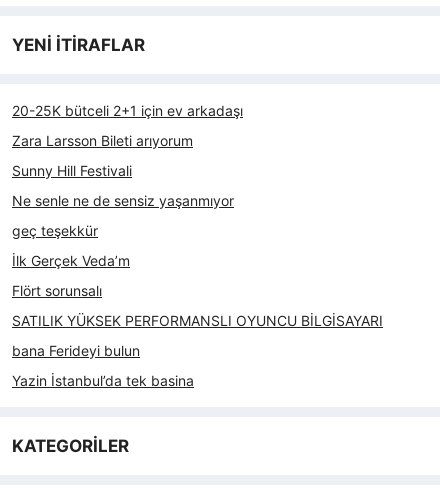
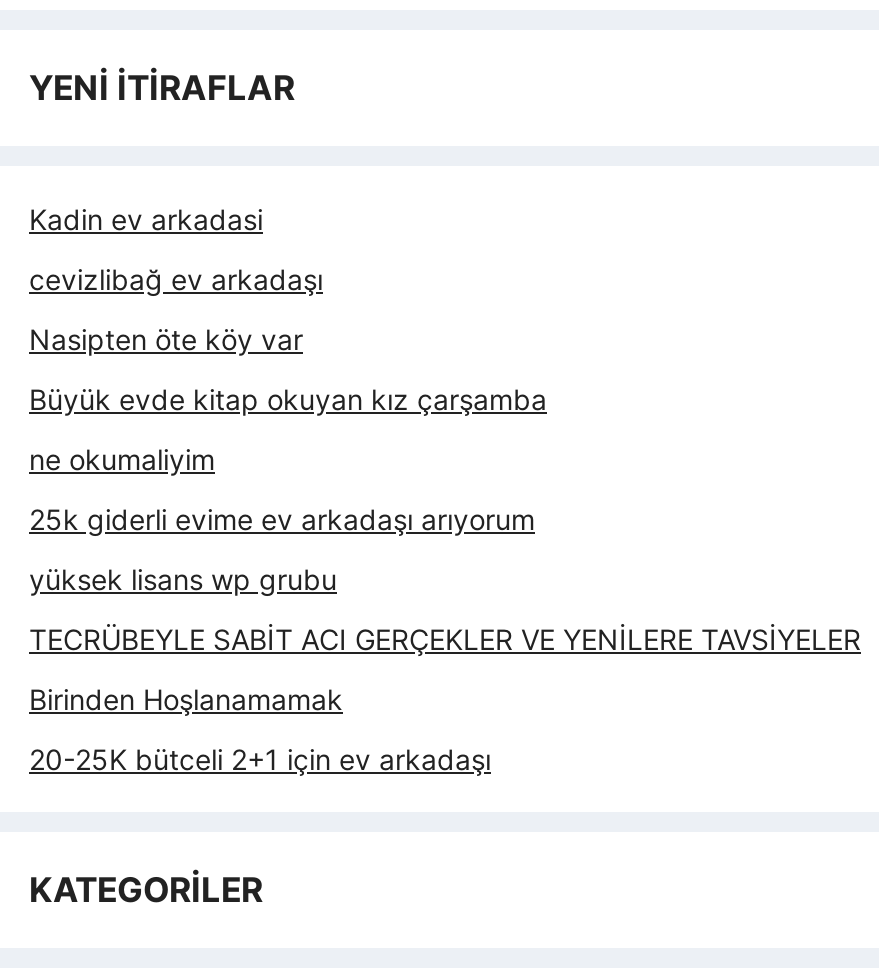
+ Kadin ev arkadasi
+ cevizlibağ ev arkadaşı
+ Nasipten öte köy var
+ Büyük evde kitap okuyan kız çarşamba
+ ne okumaliyim
+ 25k giderli evime ev arkadaşı arıyorum
+ yüksek lisans wp grubu
+ TECRÜBEYLE SABİT ACI GERÇEKLER VE YENİLERE TAVSİYELER
+ Birinden Hoşlanamamak

moved down: 20-25K bütceli 2+1 için ev arkadaşı

- Zara Larsson Bileti arıyorum
- Sunny Hill Festivali
- Ne senle ne de sensiz yaşanmıyor
- geç teşekkür
- İlk Gerçek Veda’m
- Flört sorunsalı
- SATILIK YÜKSEK PERFORMANSLI OYUNCU BİLGİSAYARI
- bana Ferideyi bulun
- Yazin İstanbul’da tek basina
